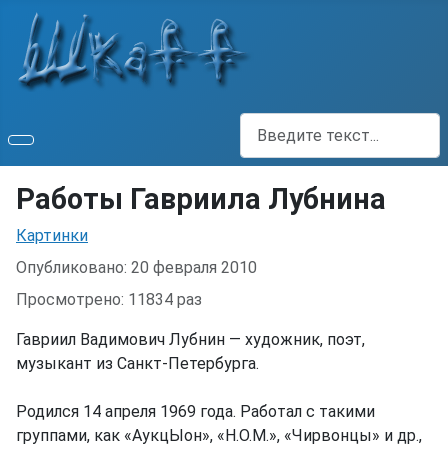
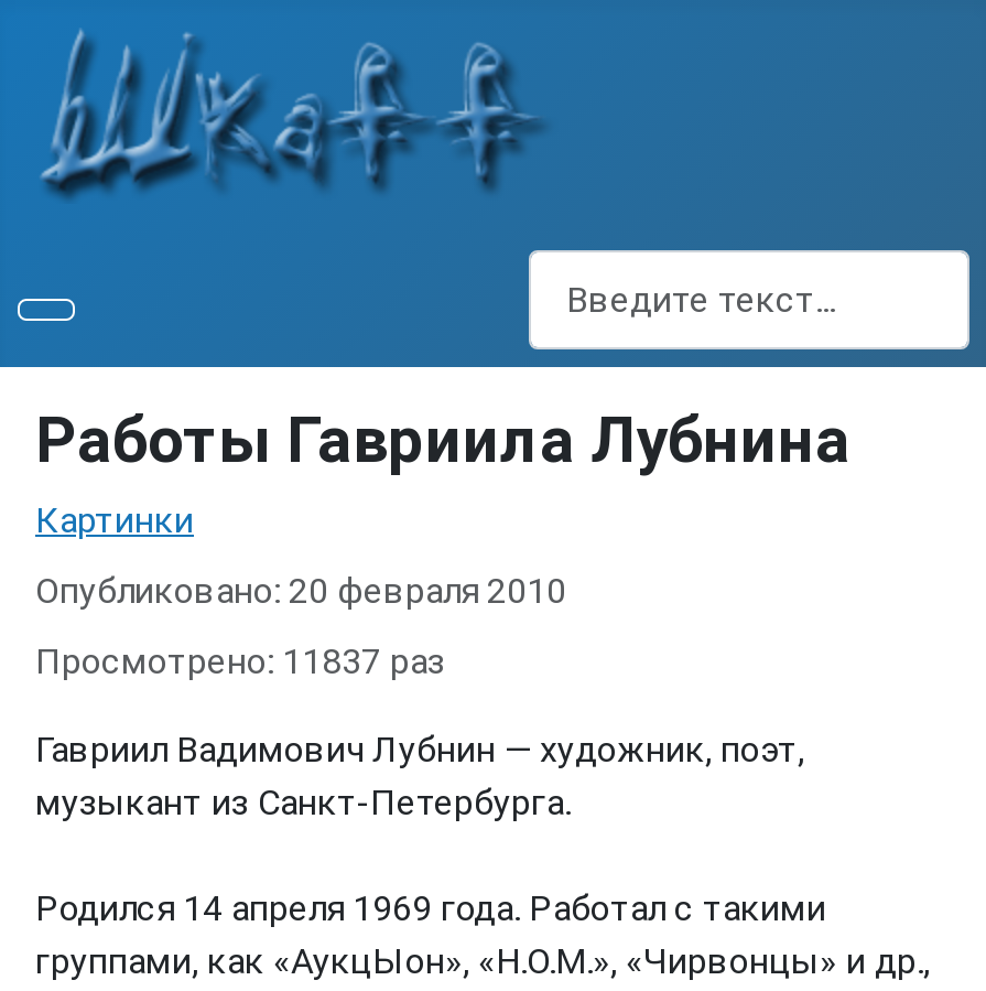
- Просмотрено: 11834 раз
+ Просмотрено: 11837 раз
